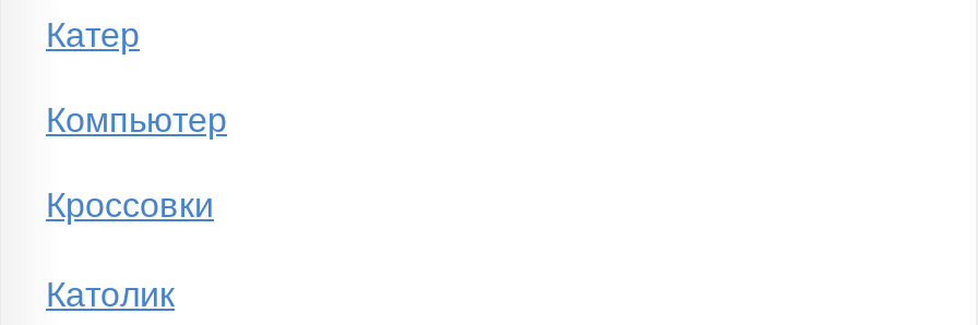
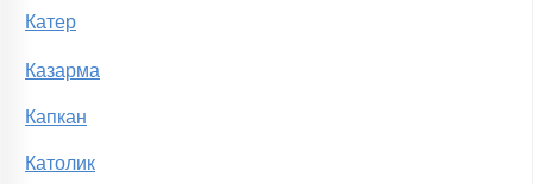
- Компьютер
+ Казарма

- Кроссовки
+ Капкан
